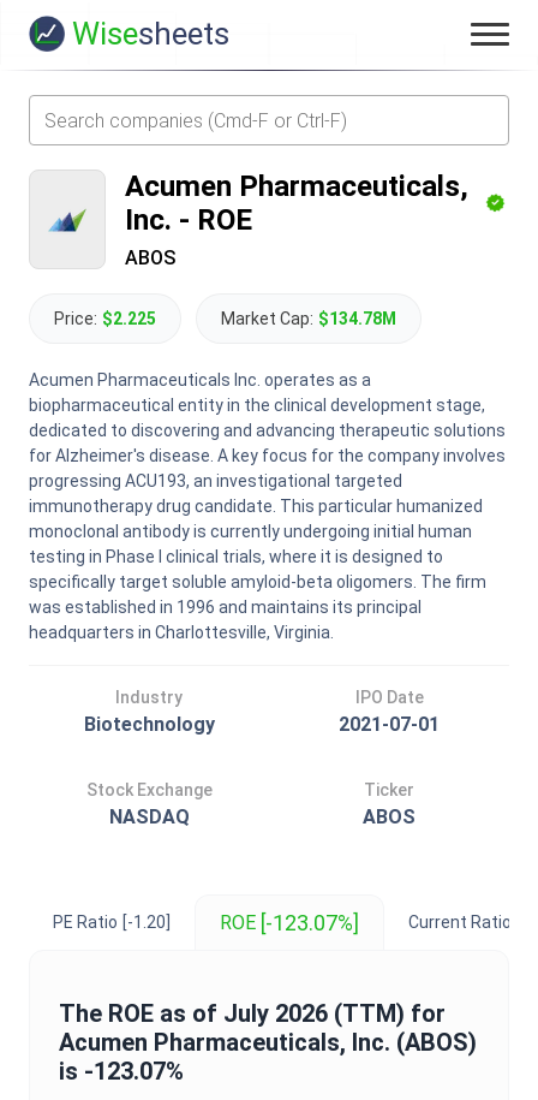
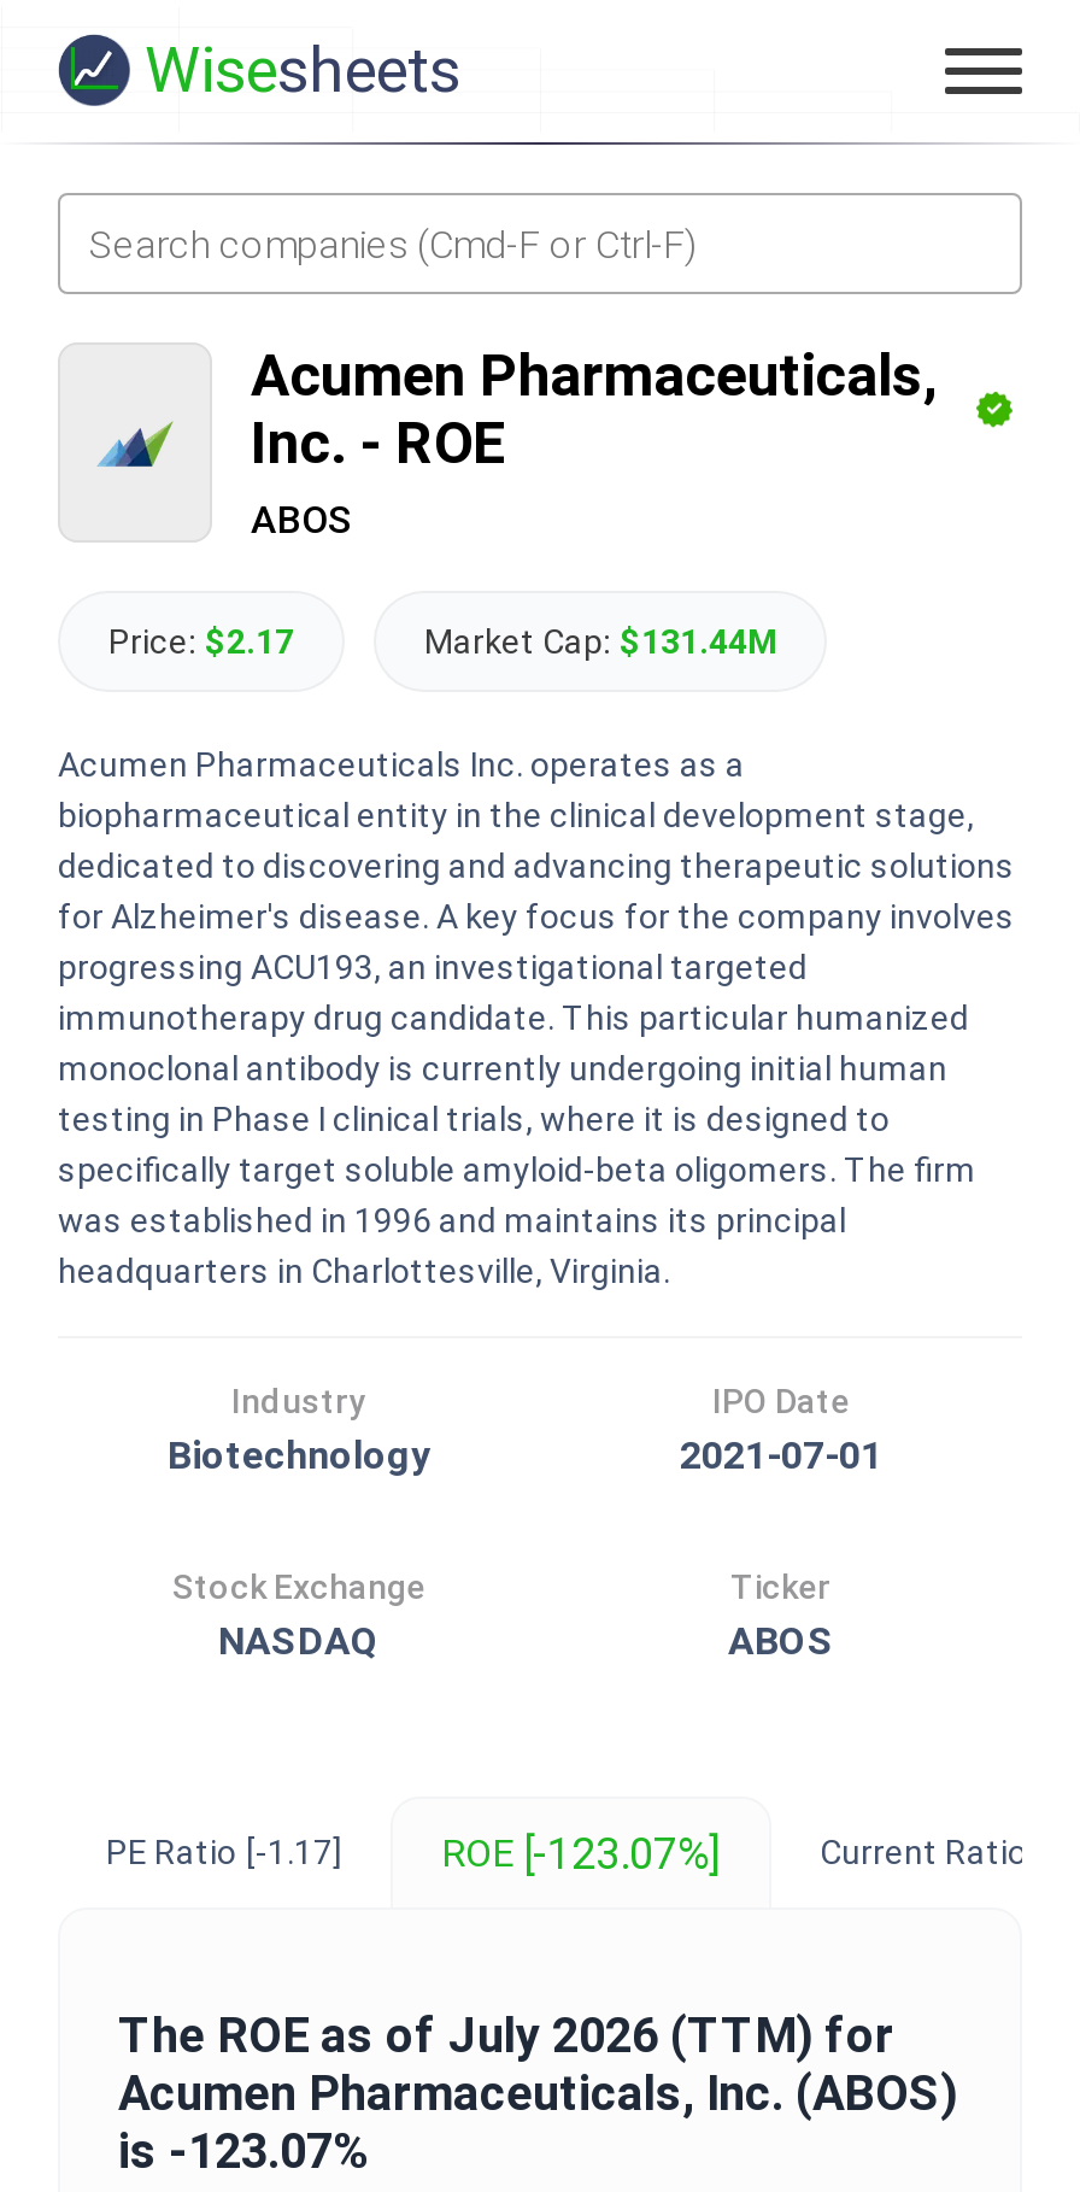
- Price: $2.225
+ Price: $2.17

- Market Cap: $134.78M
+ Market Cap: $131.44M

- PE Ratio [-1.20]
+ PE Ratio [-1.17]
